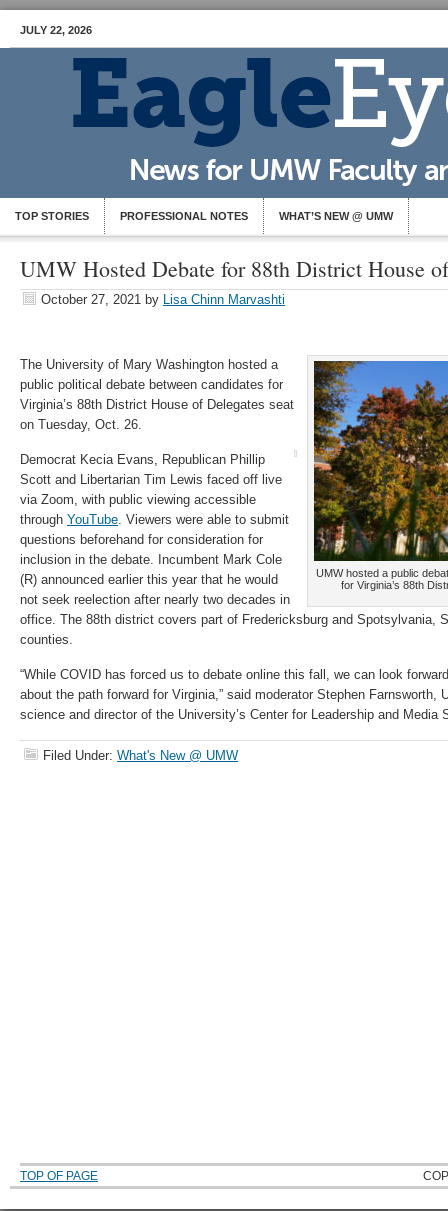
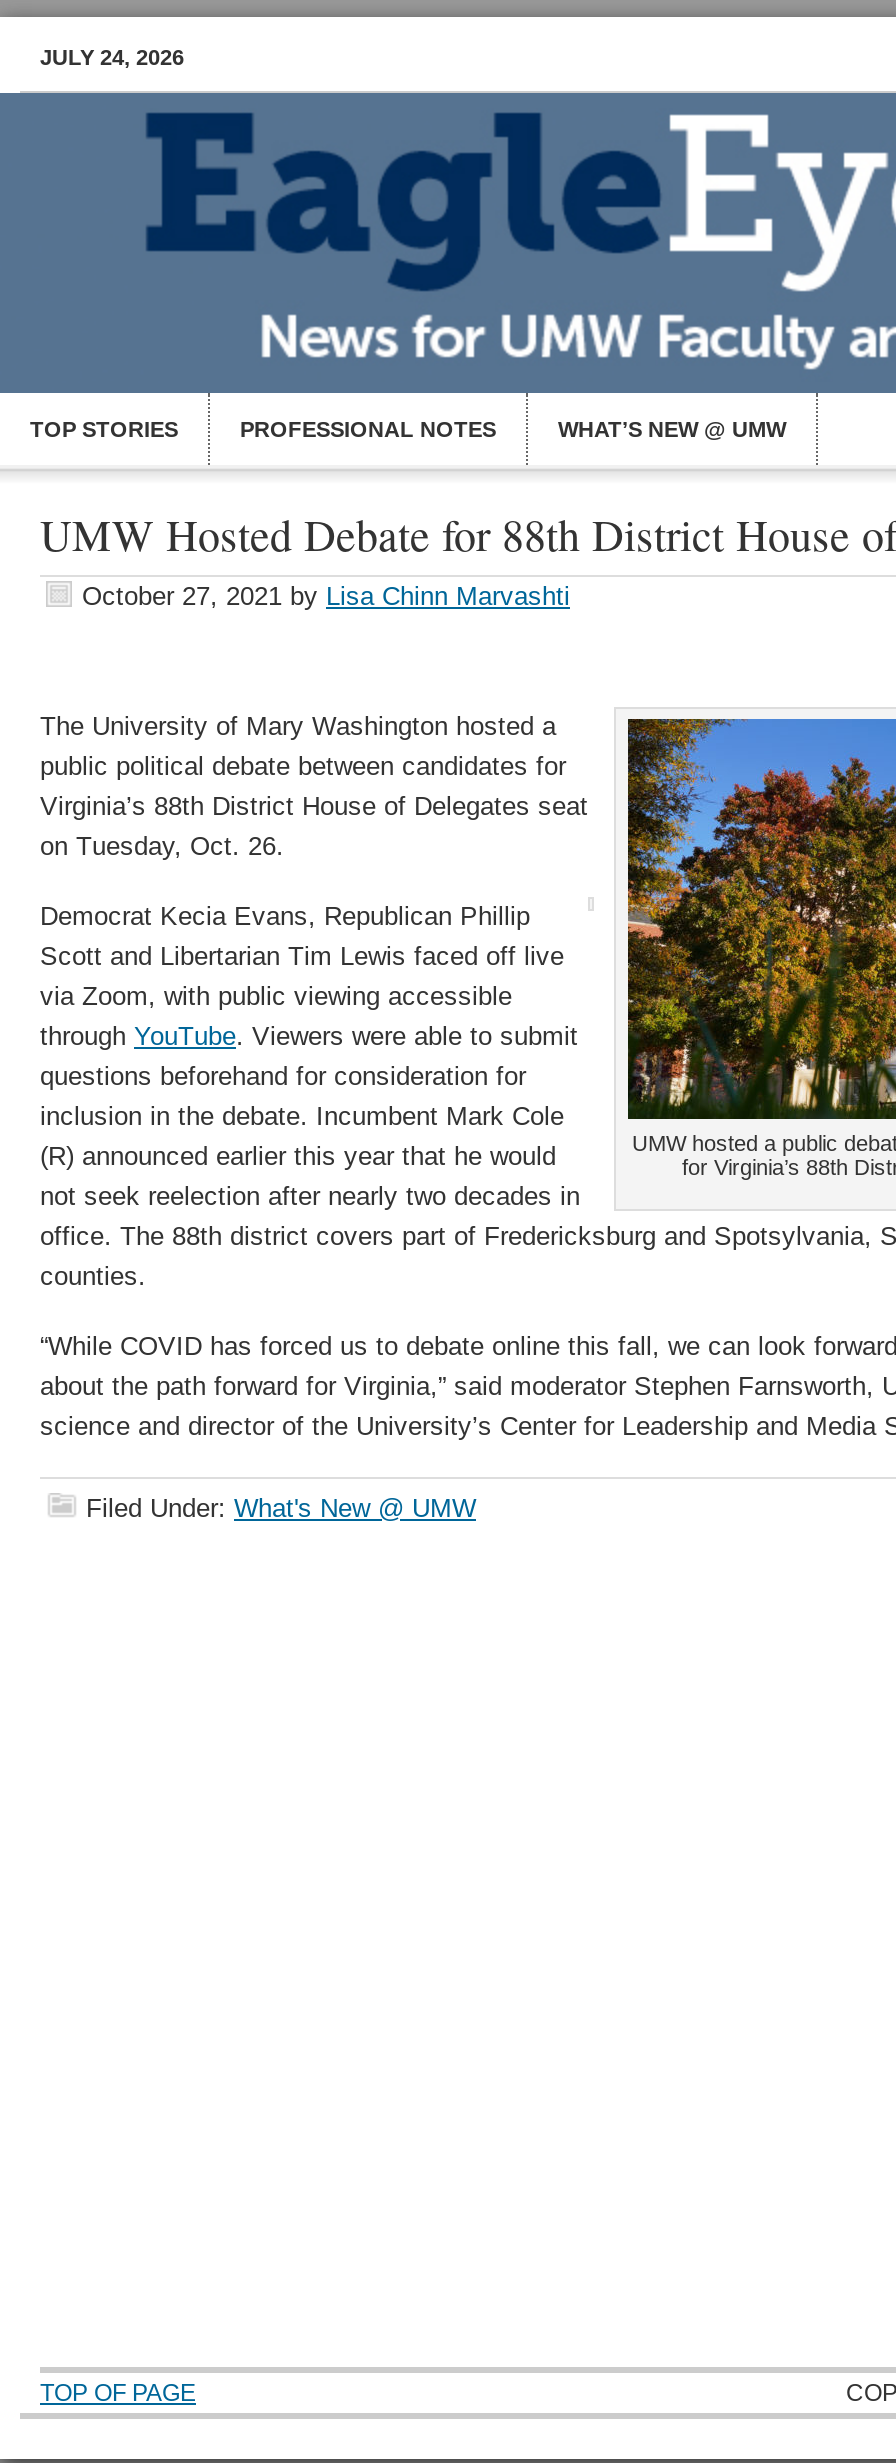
- JULY 22, 2026
+ JULY 24, 2026
